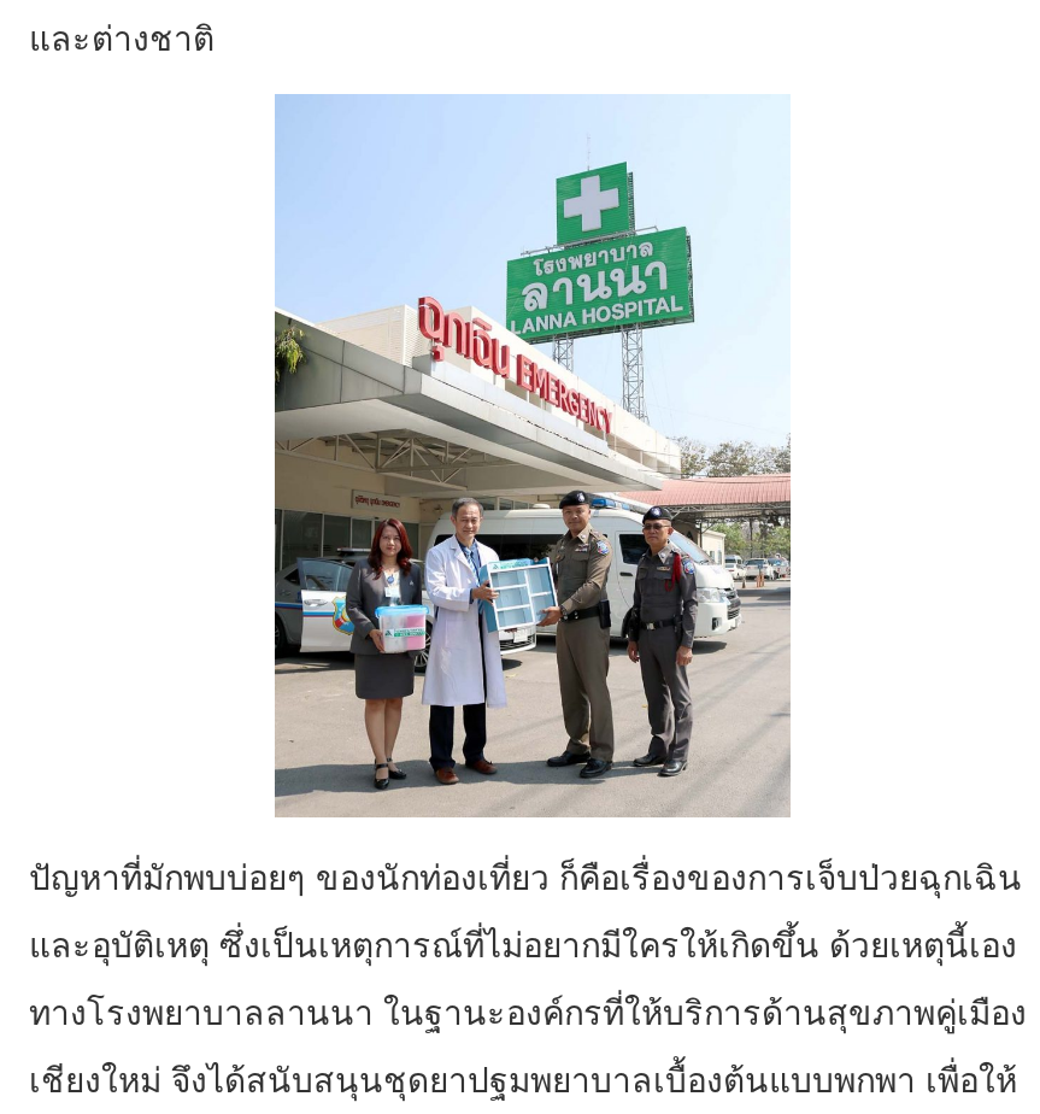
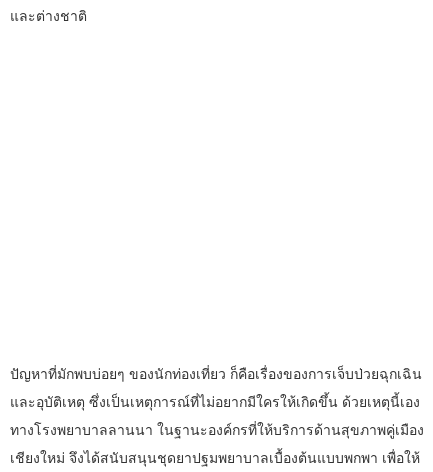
- [image]
